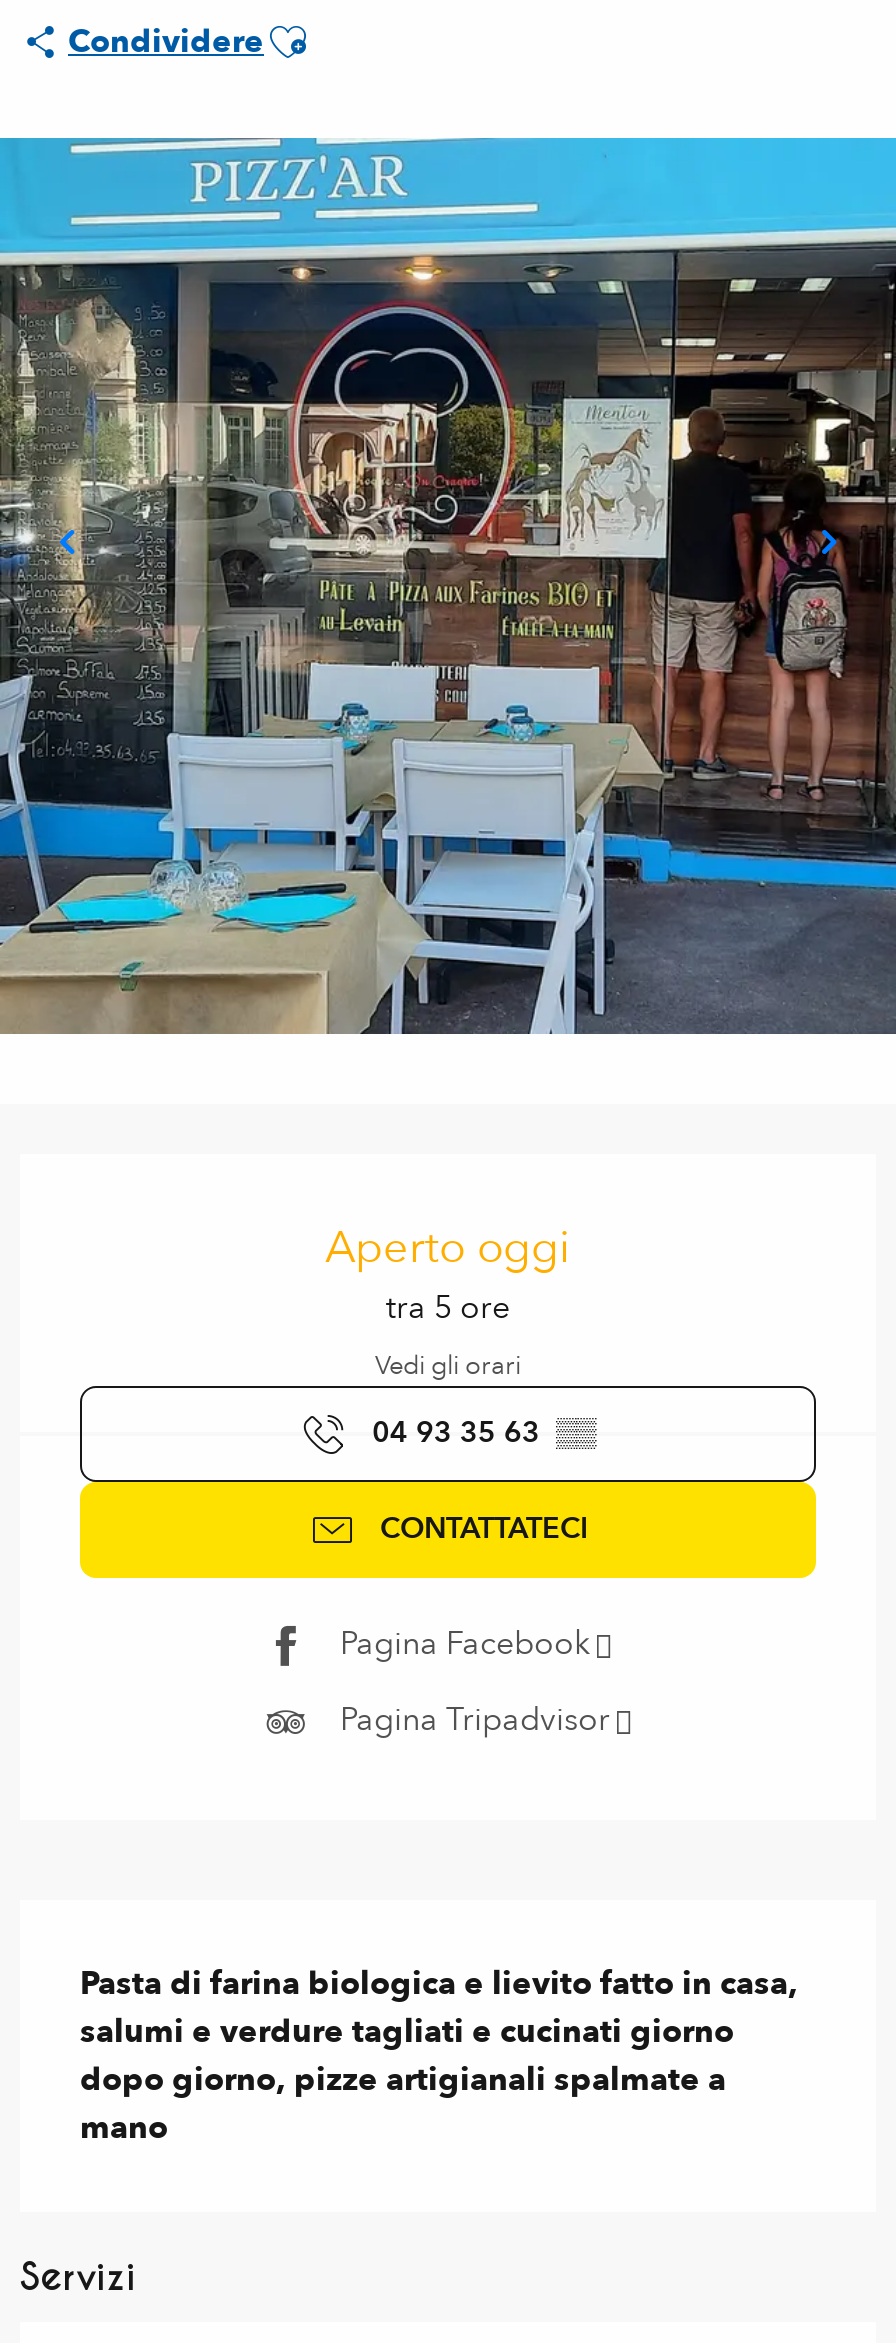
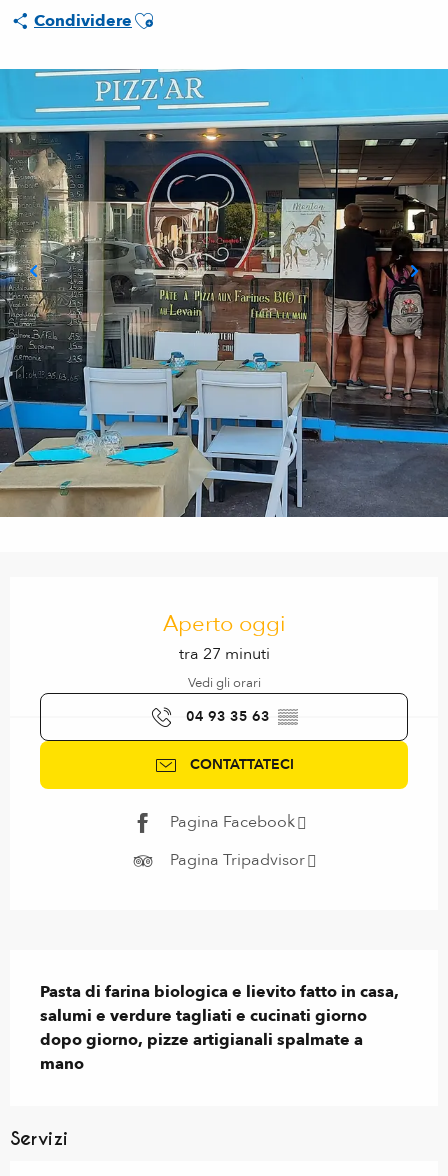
- tra 5 ore
+ tra 27 minuti
